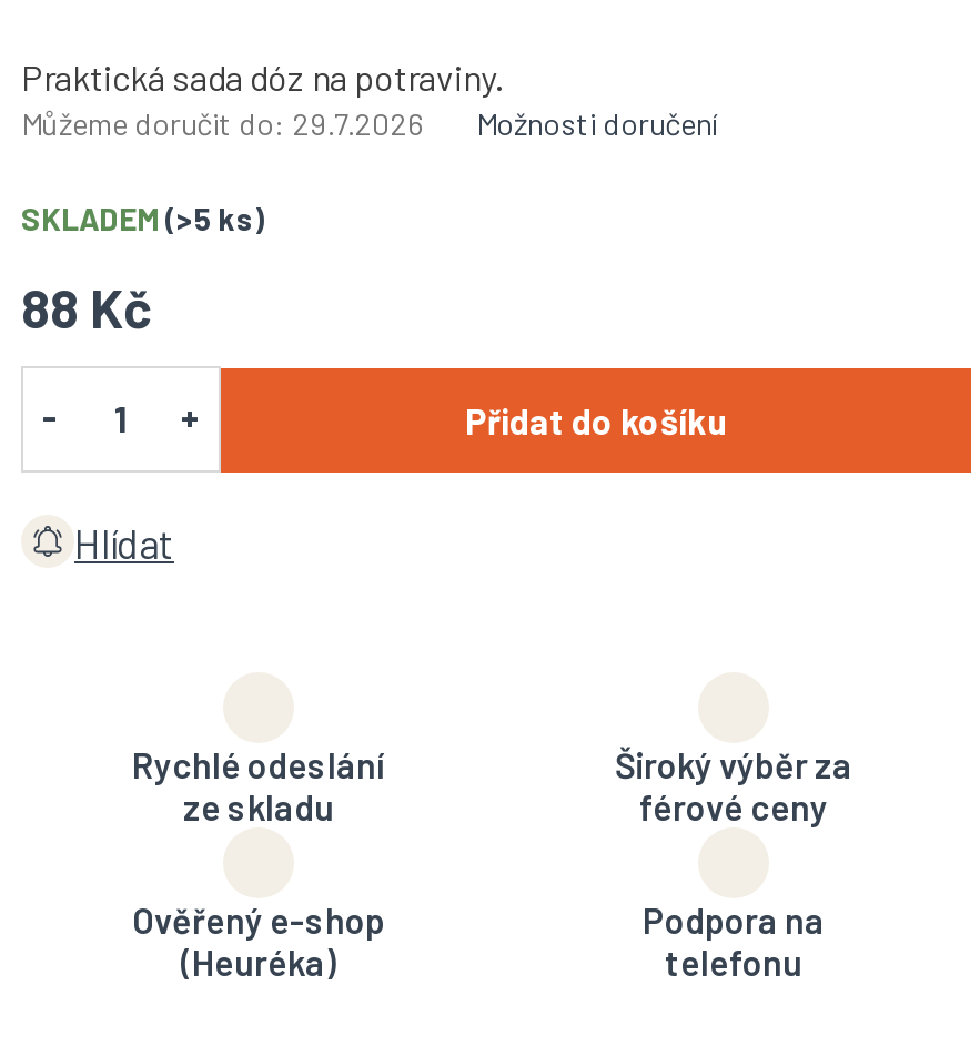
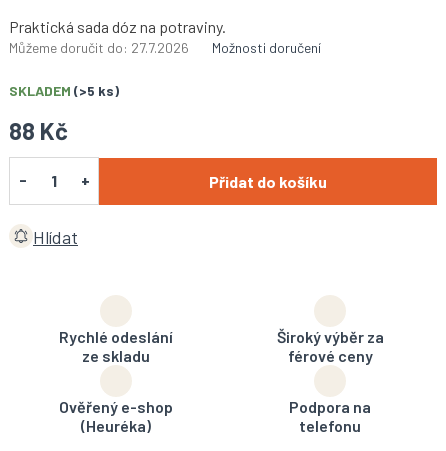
- Můžeme doručit do: 29.7.2026
+ Můžeme doručit do: 27.7.2026
